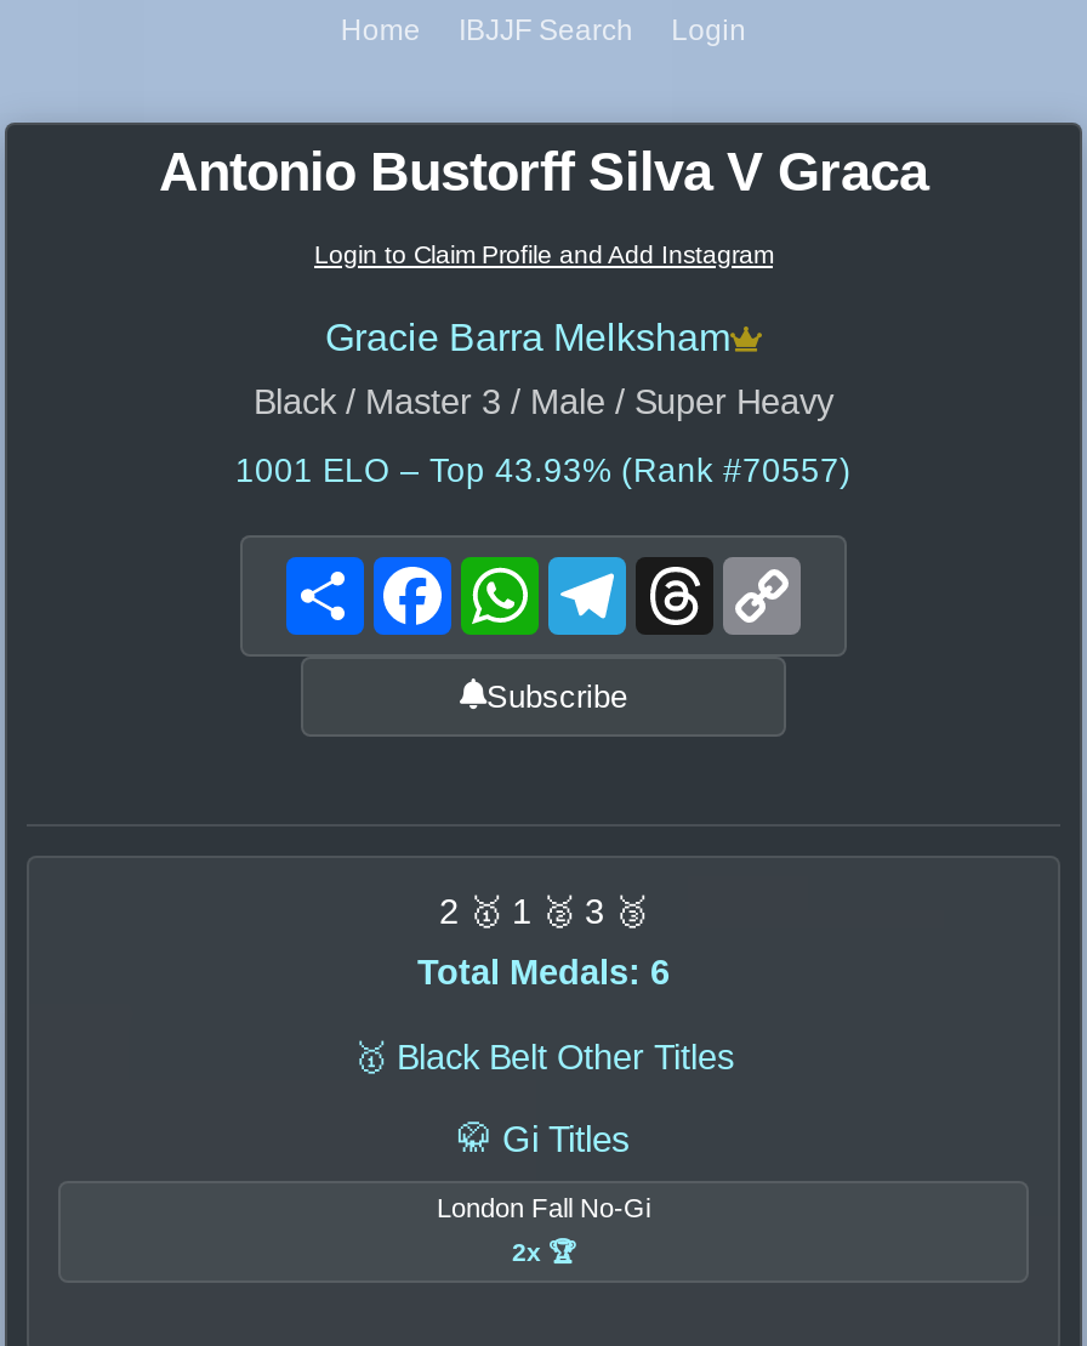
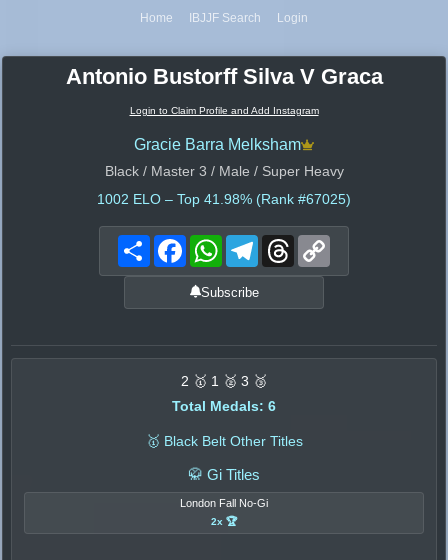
- 1001 ELO – Top 43.93% (Rank #70557)
+ 1002 ELO – Top 41.98% (Rank #67025)
